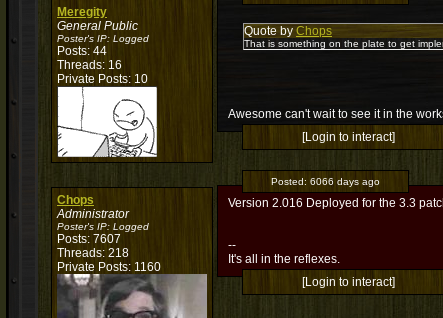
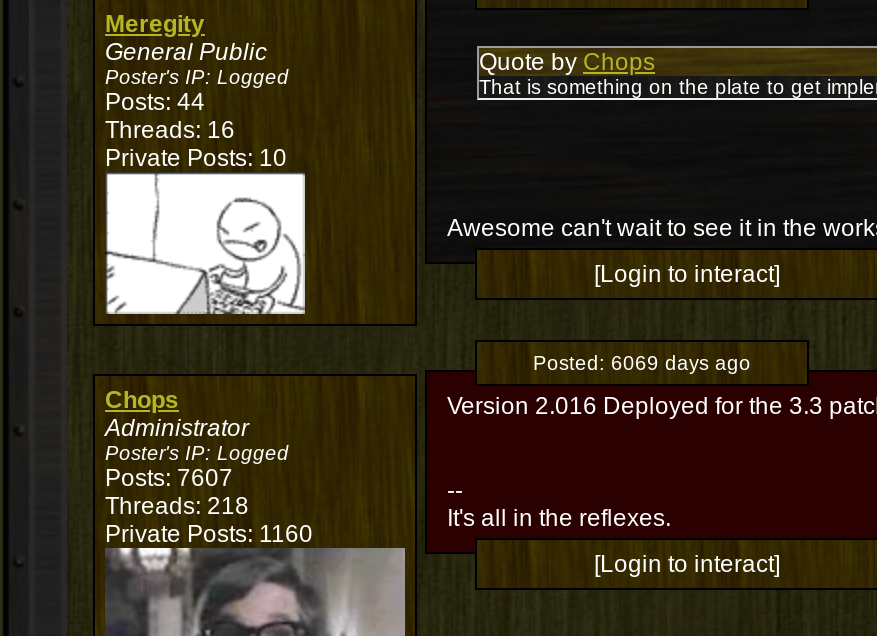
- Posted: 6066 days ago
+ Posted: 6069 days ago
